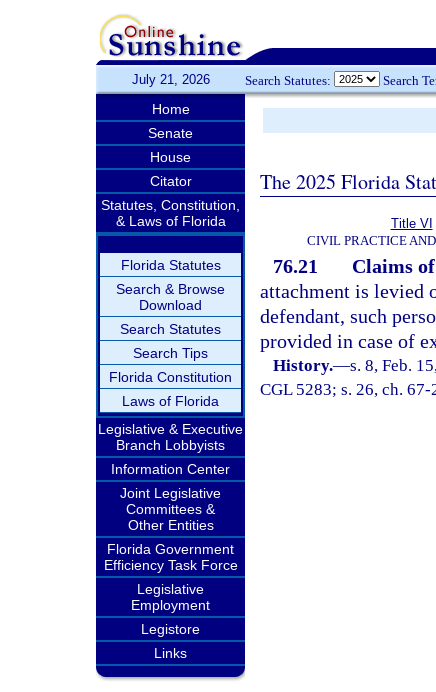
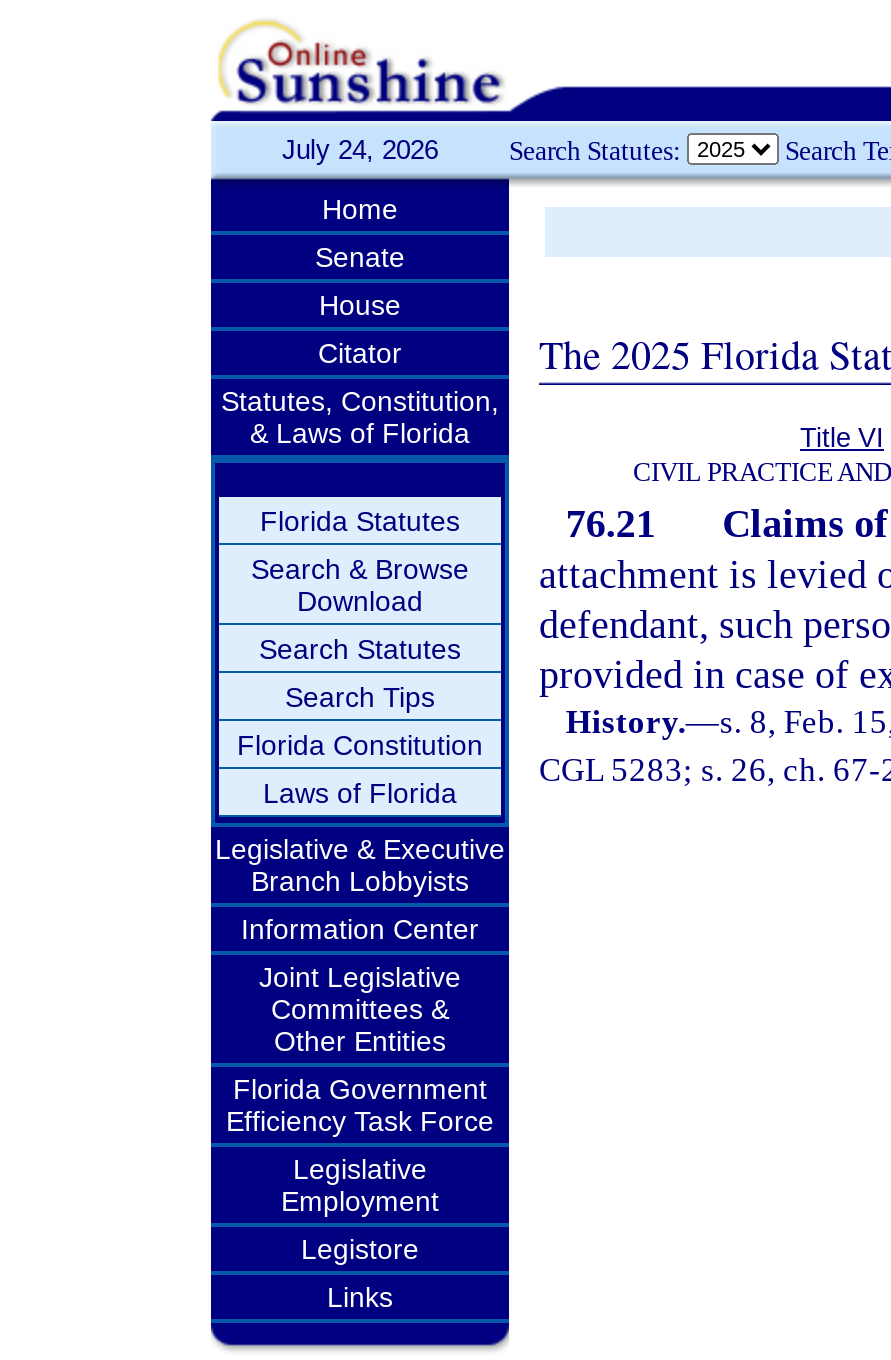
- July 21, 2026
+ July 24, 2026
